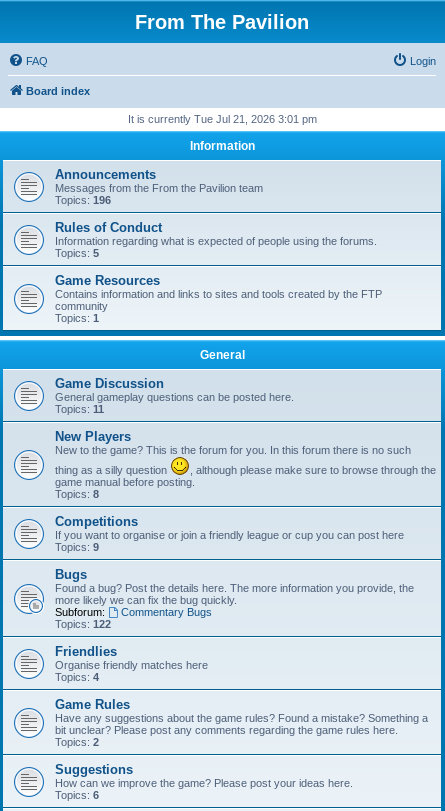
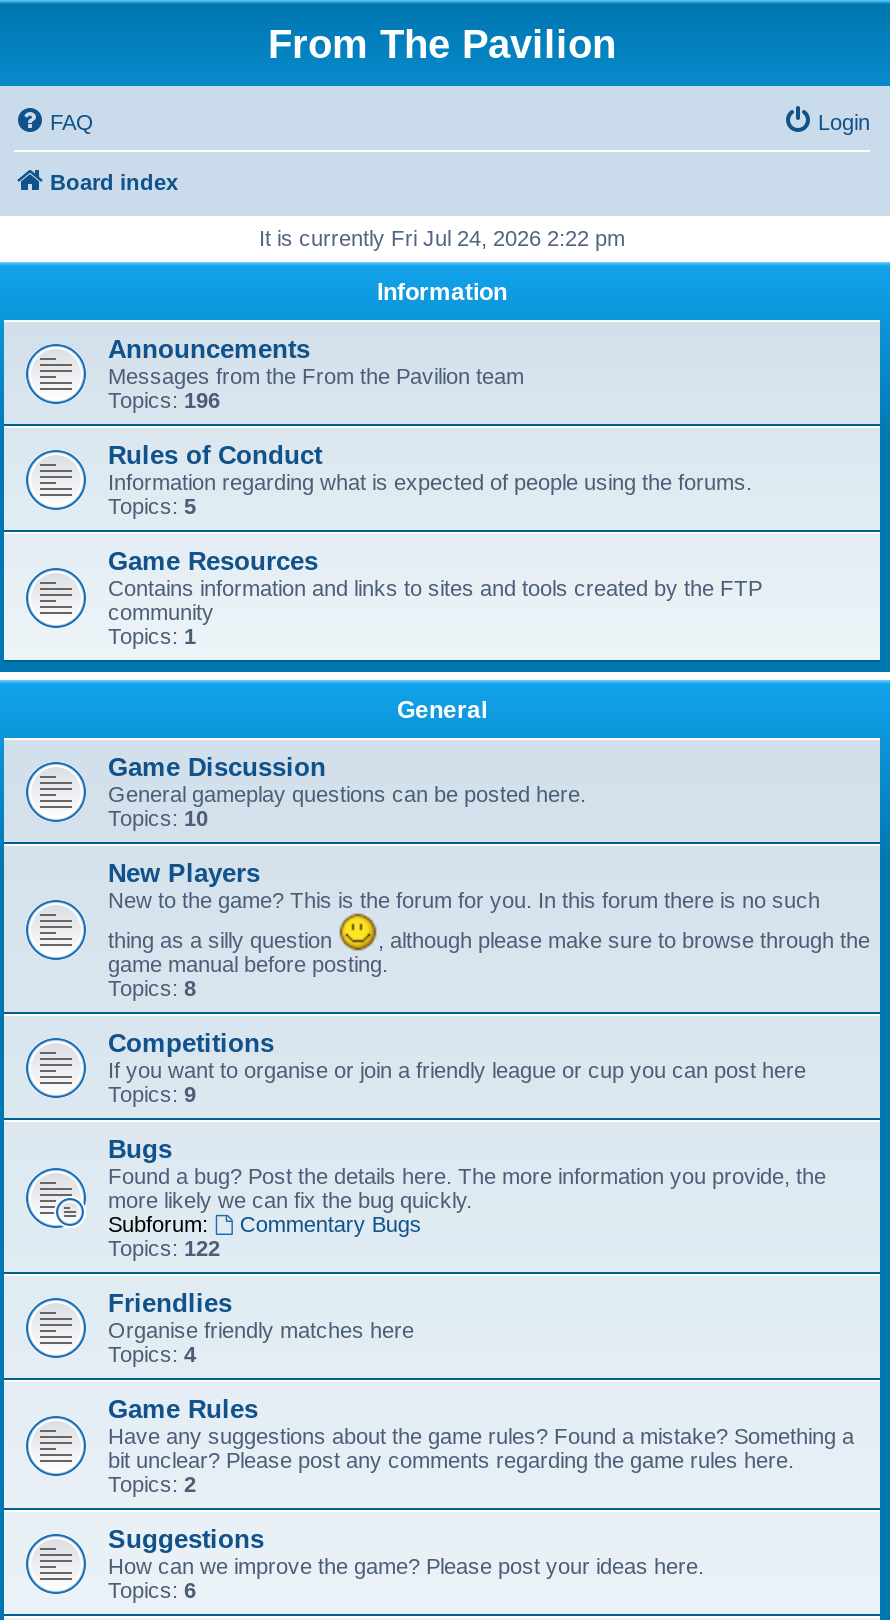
- It is currently Tue Jul 21, 2026 3:01 pm
+ It is currently Fri Jul 24, 2026 2:22 pm

- Topics: 11
+ Topics: 10
